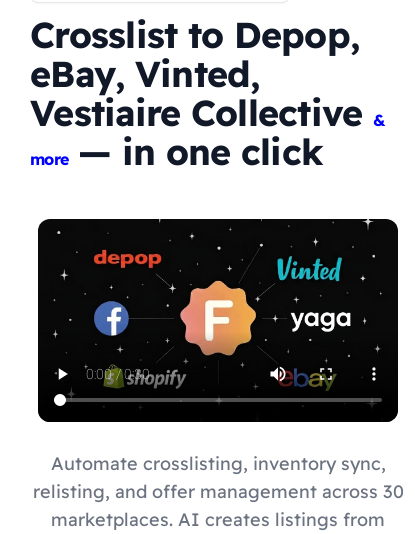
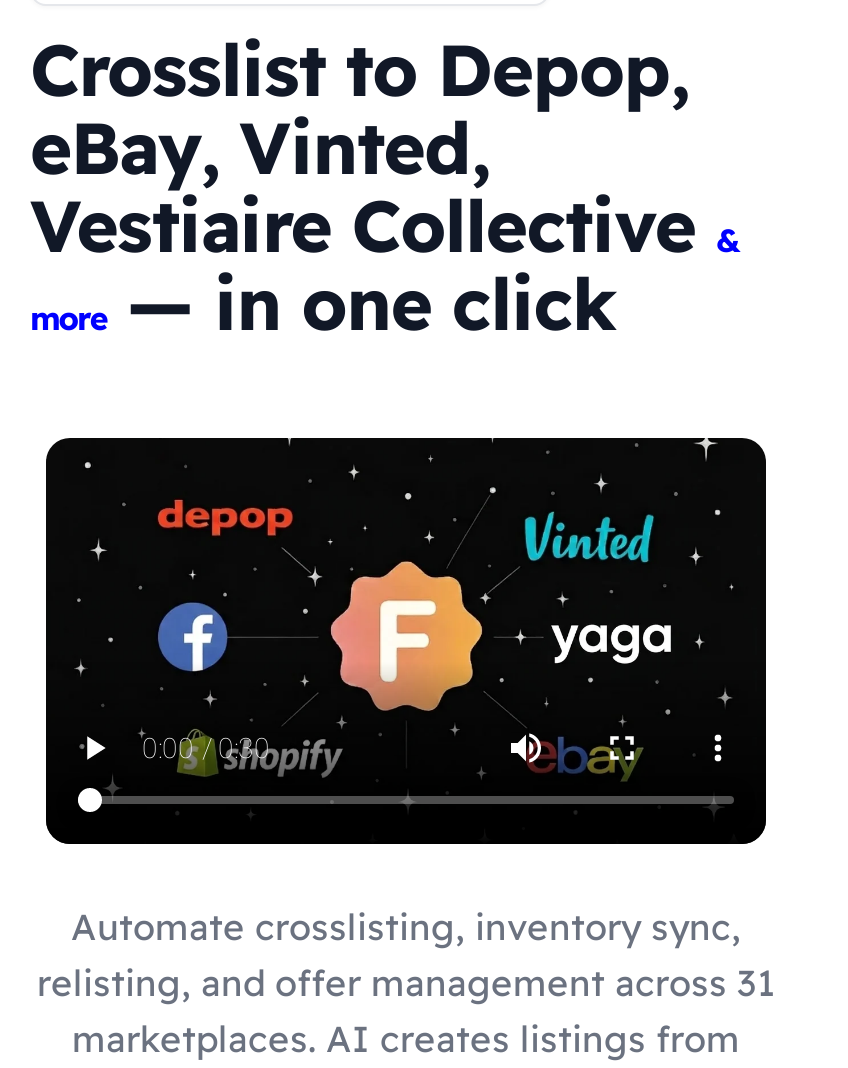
- relisting, and offer management across 30
+ relisting, and offer management across 31
